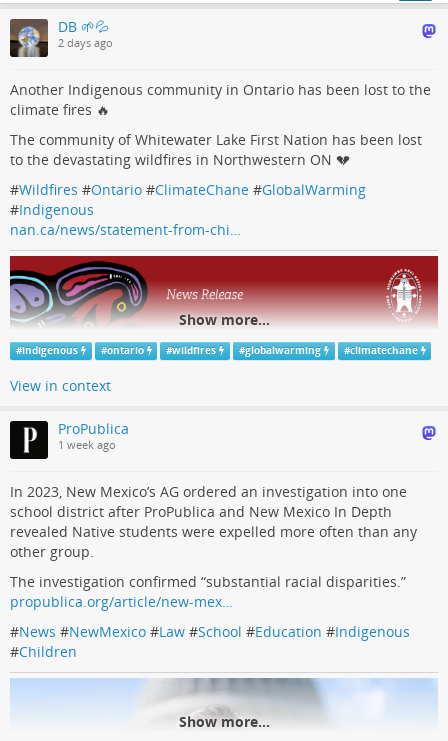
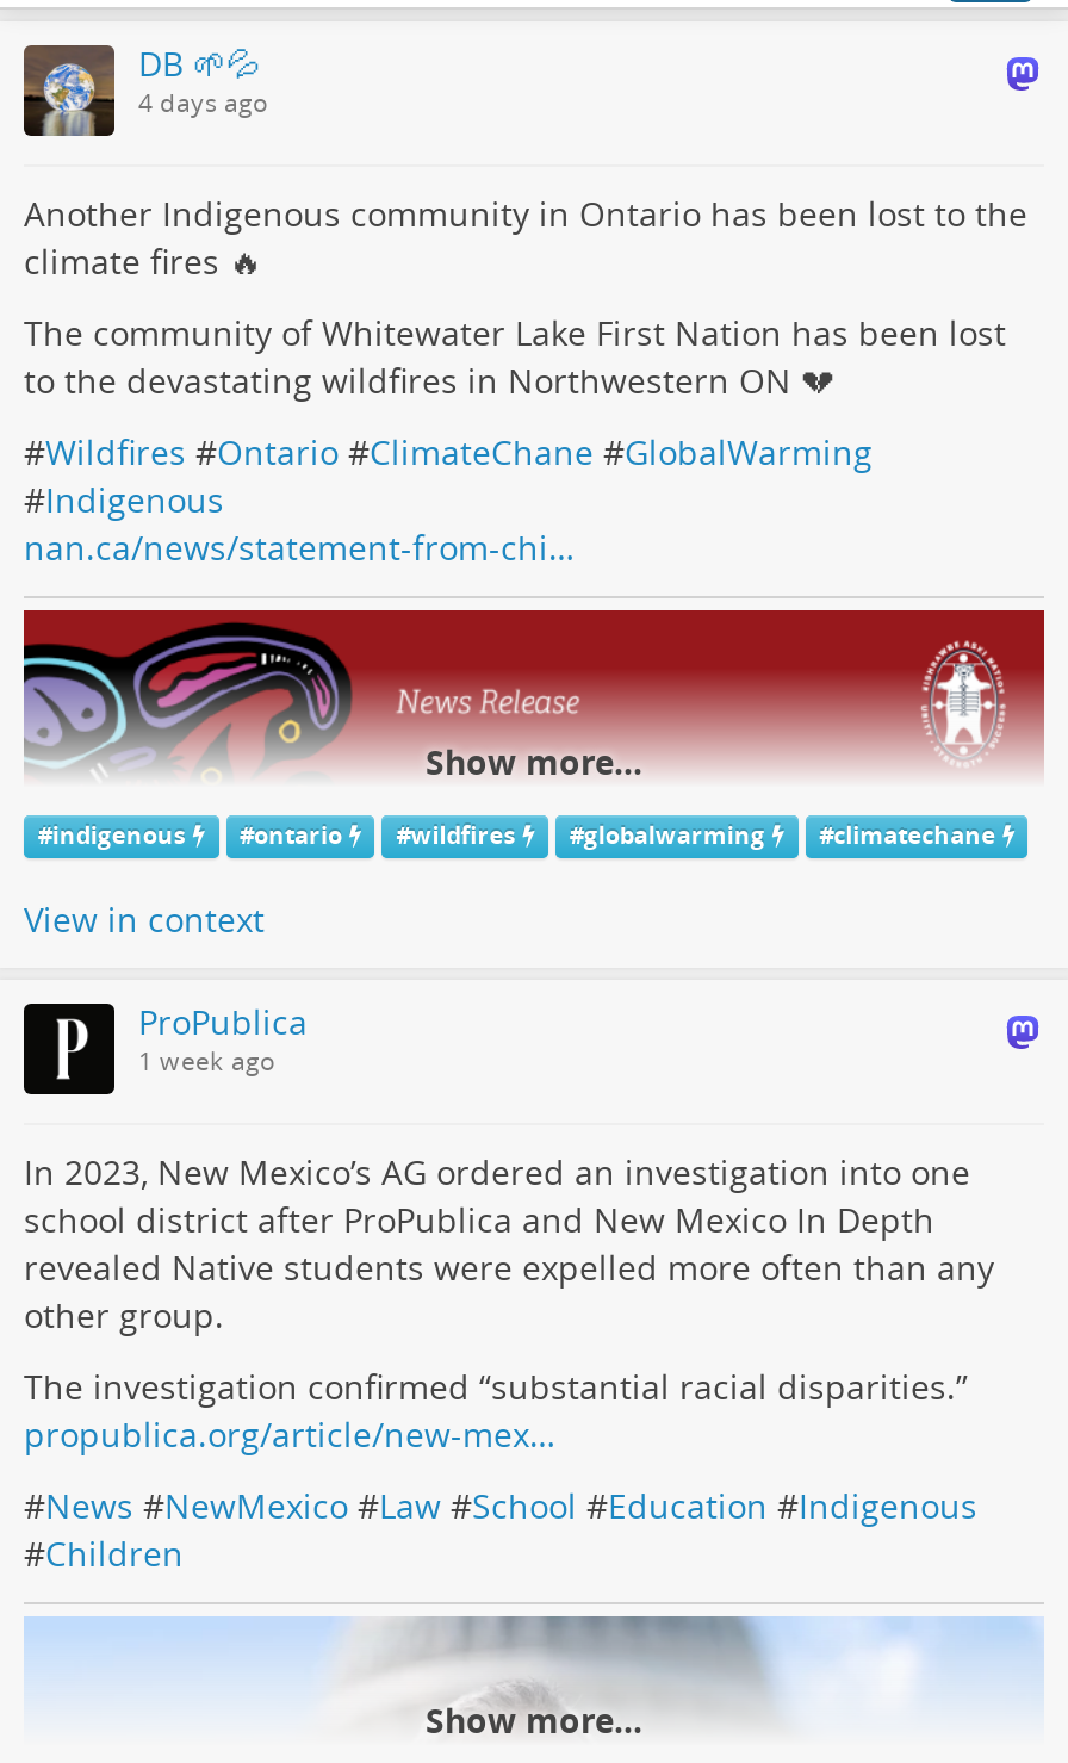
- 2 days ago
+ 4 days ago
